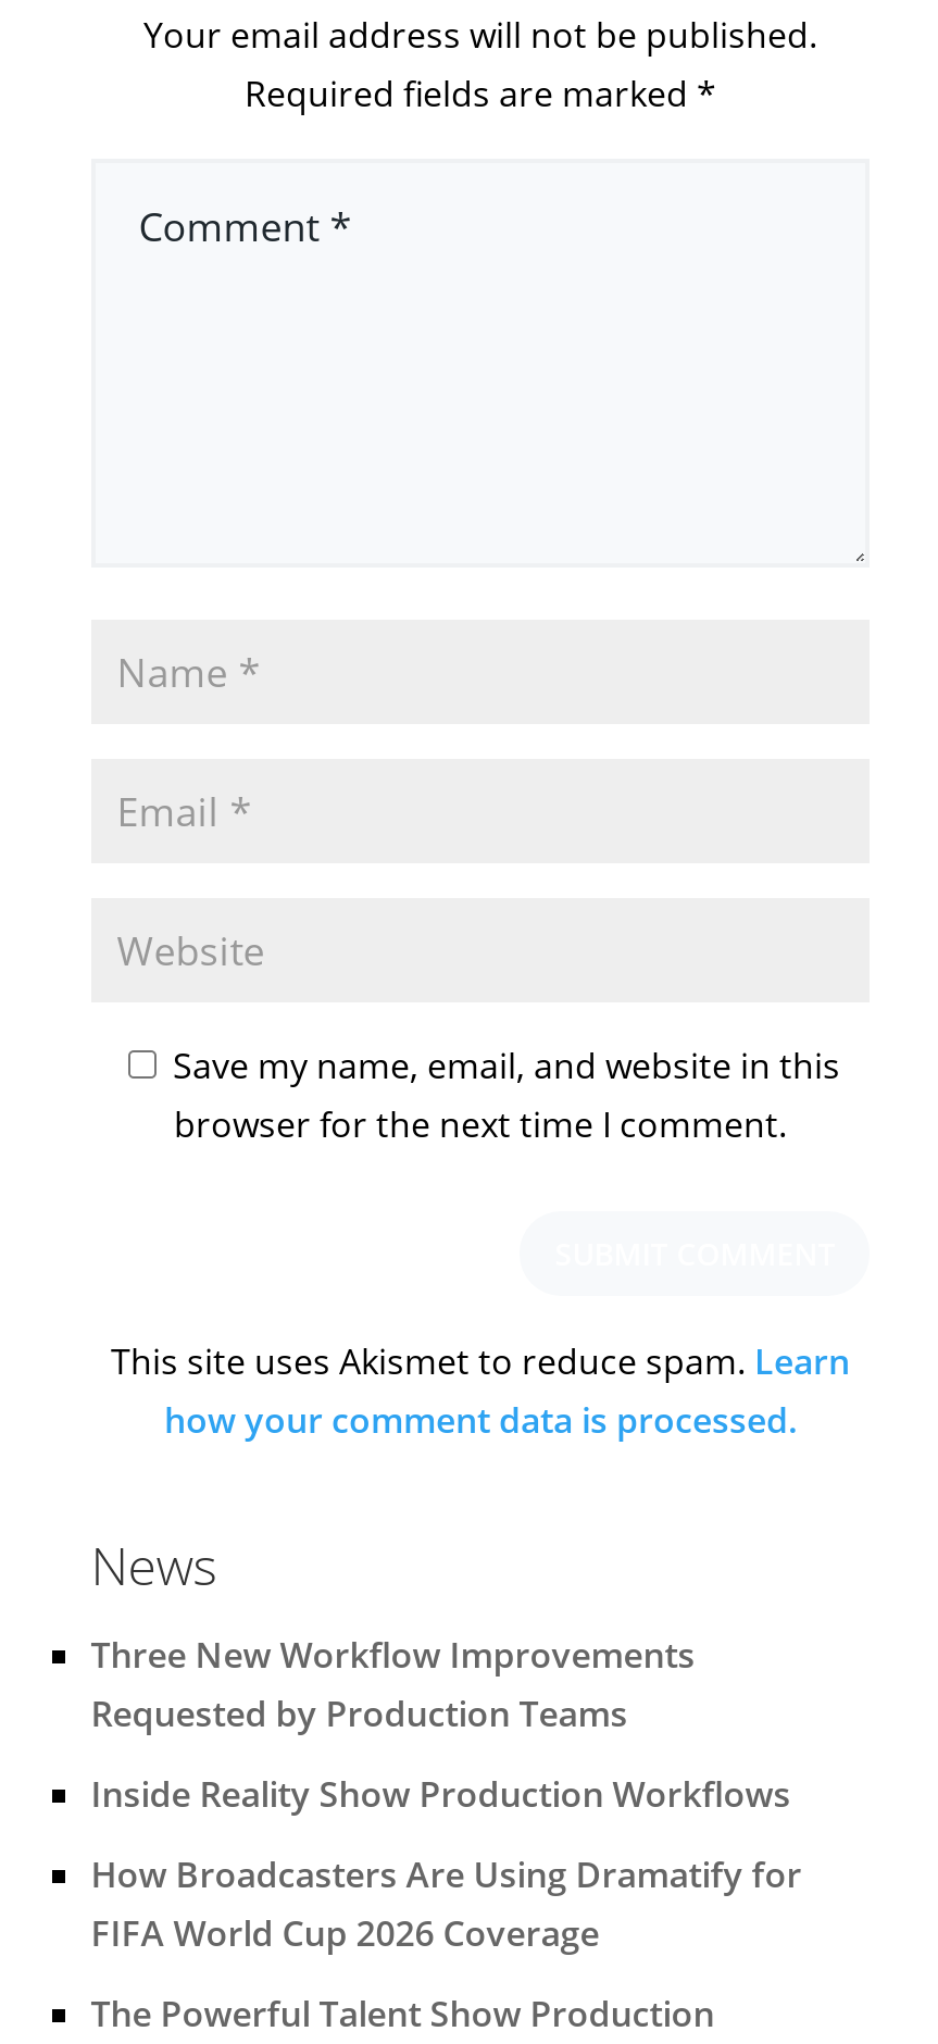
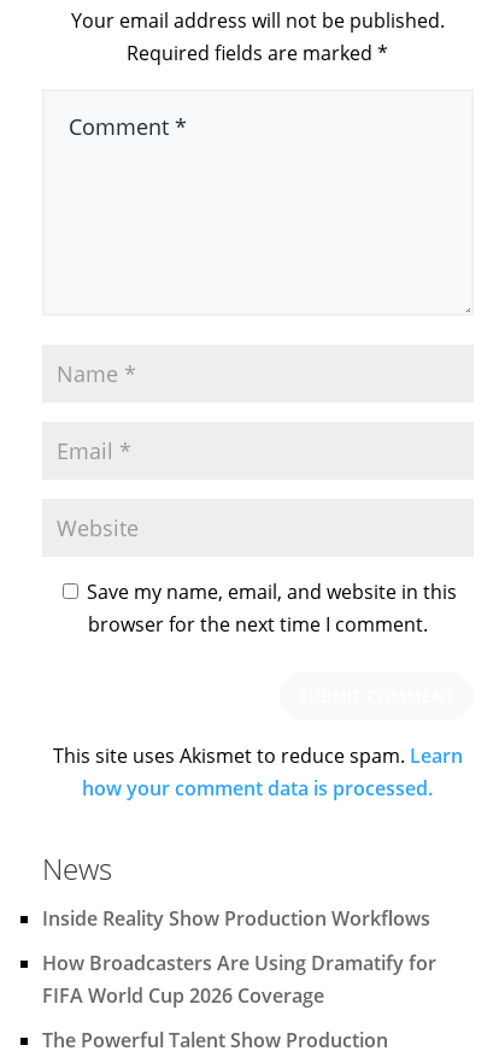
- Three New Workflow Improvements
- Requested by Production Teams
